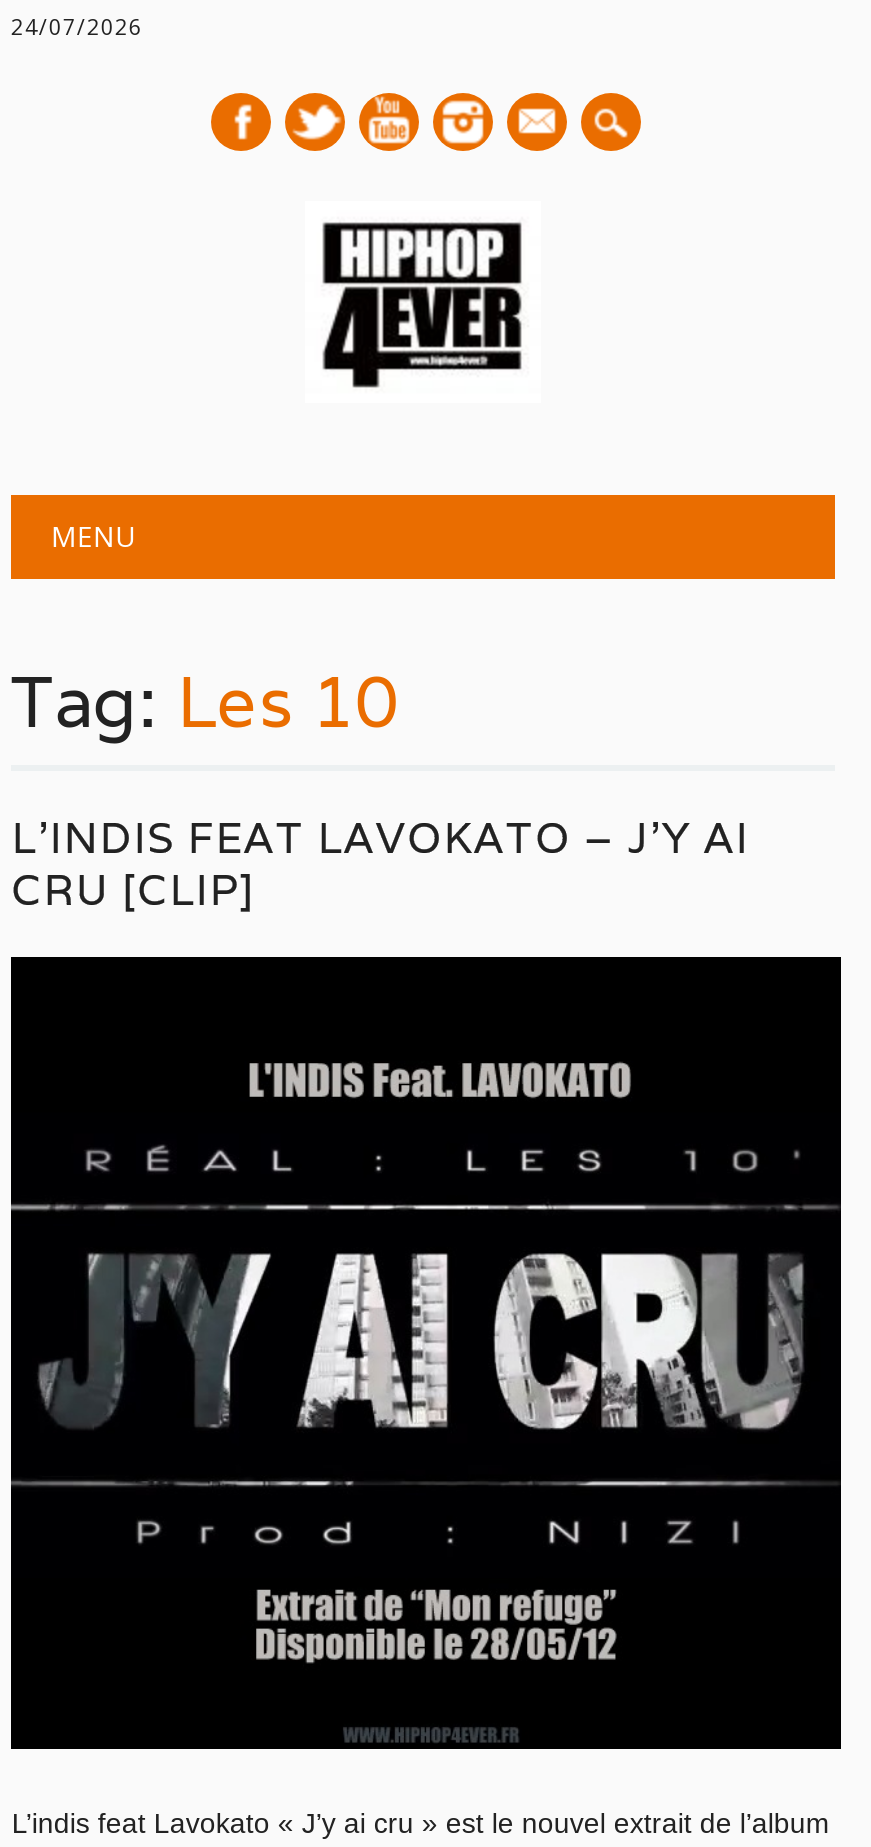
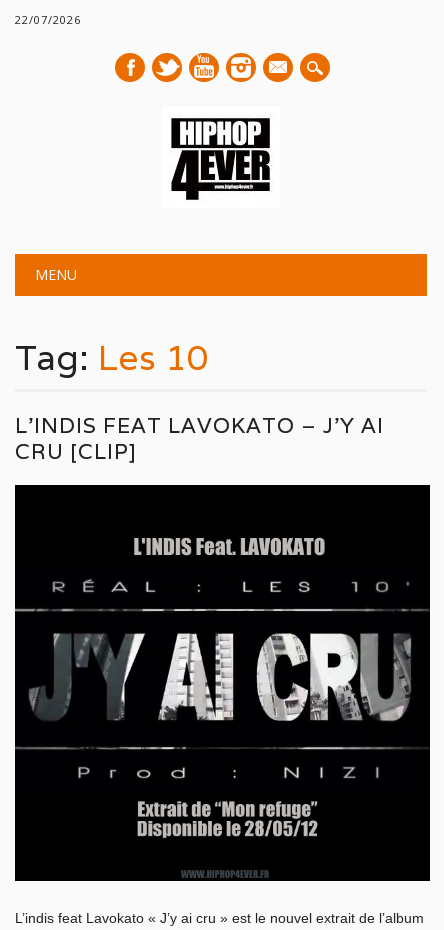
- 24/07/2026
+ 22/07/2026
